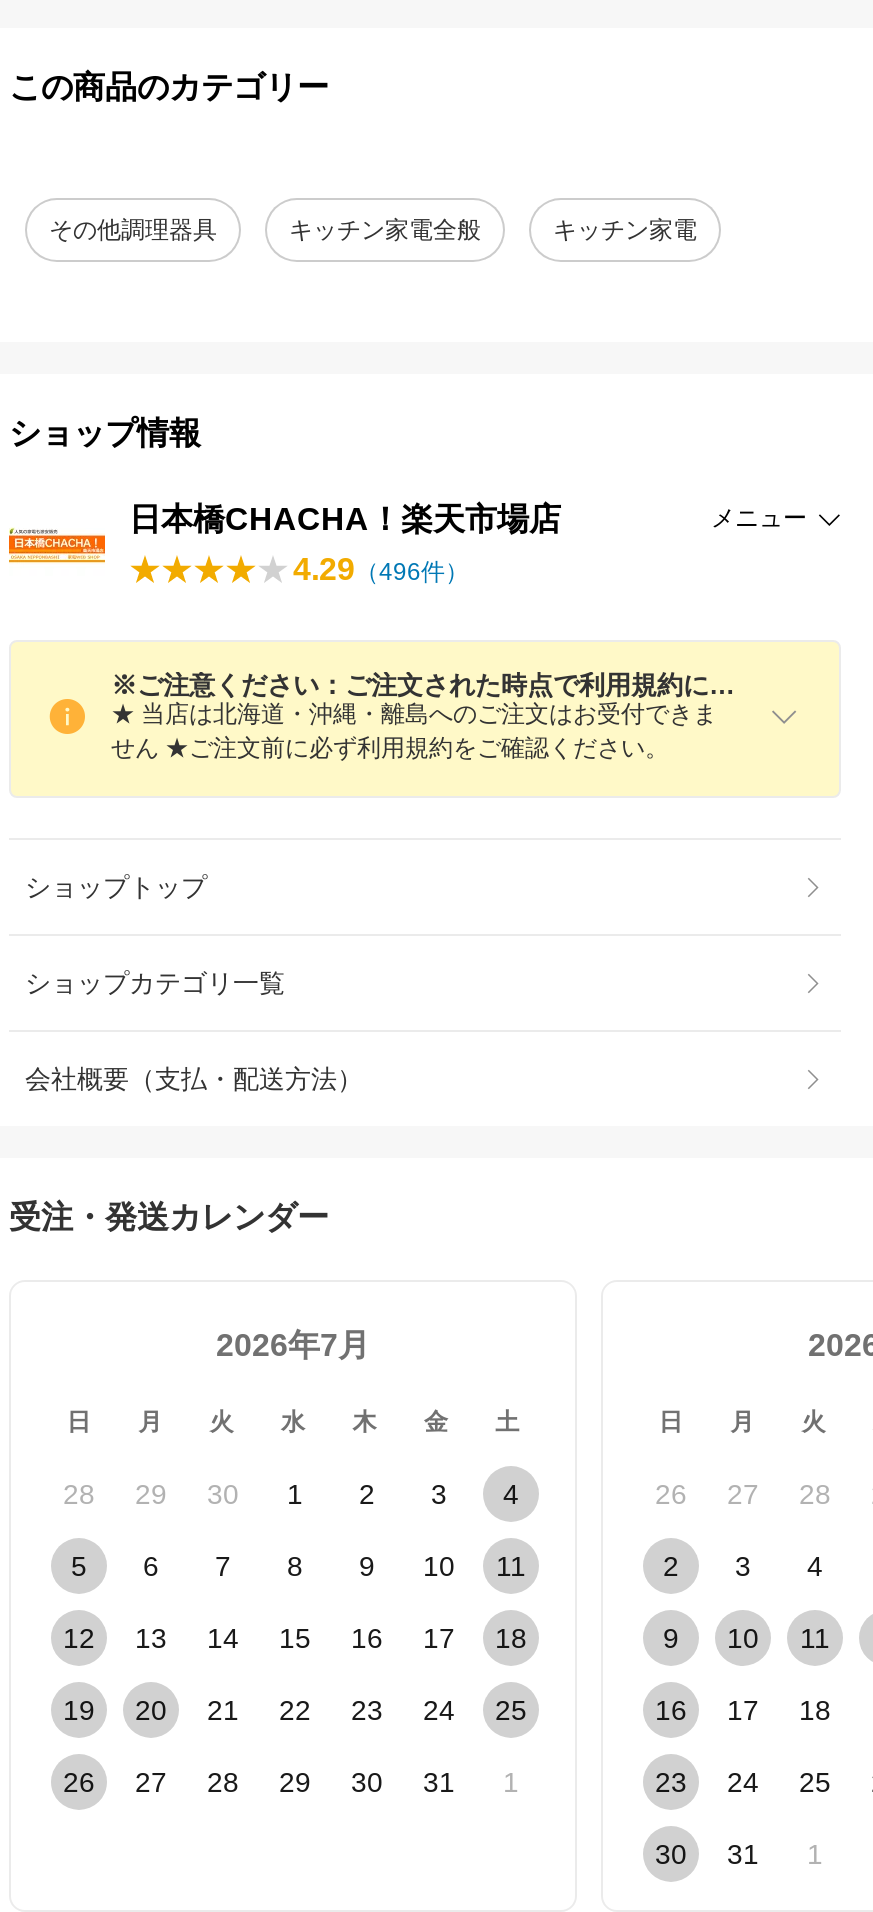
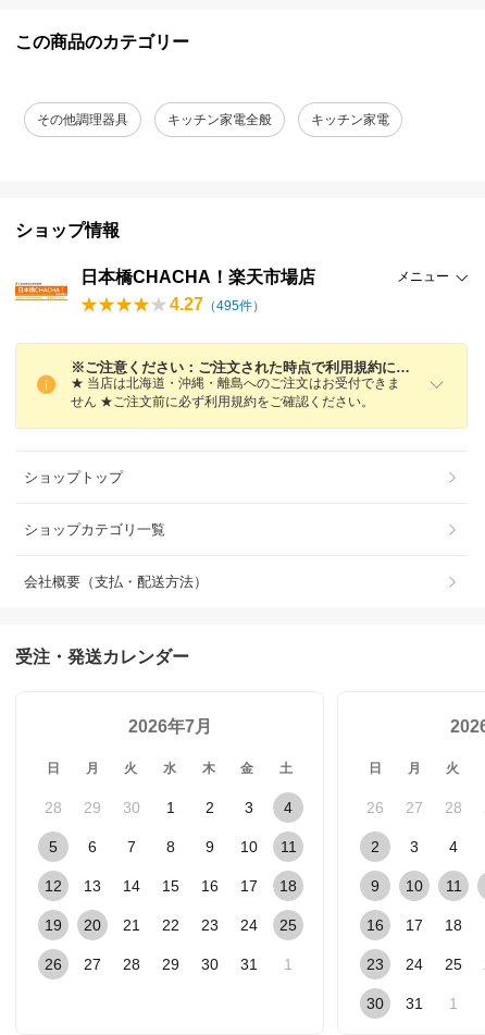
- 4.29（496件）
+ 4.27（495件）
